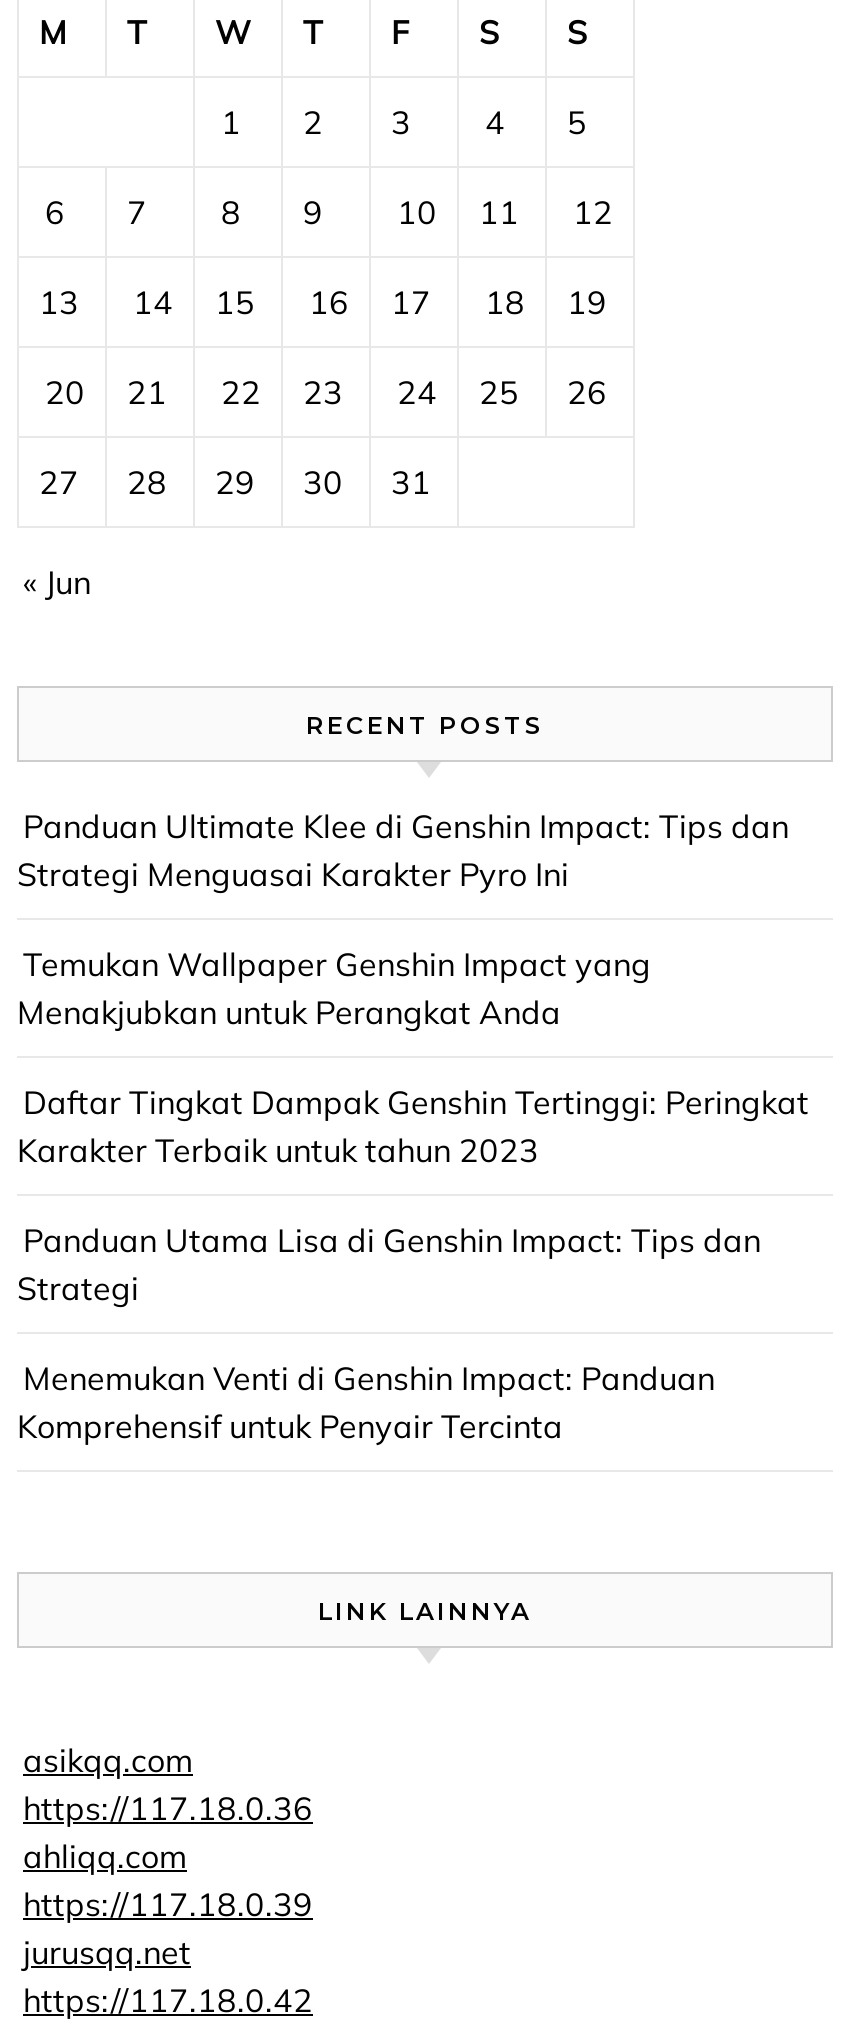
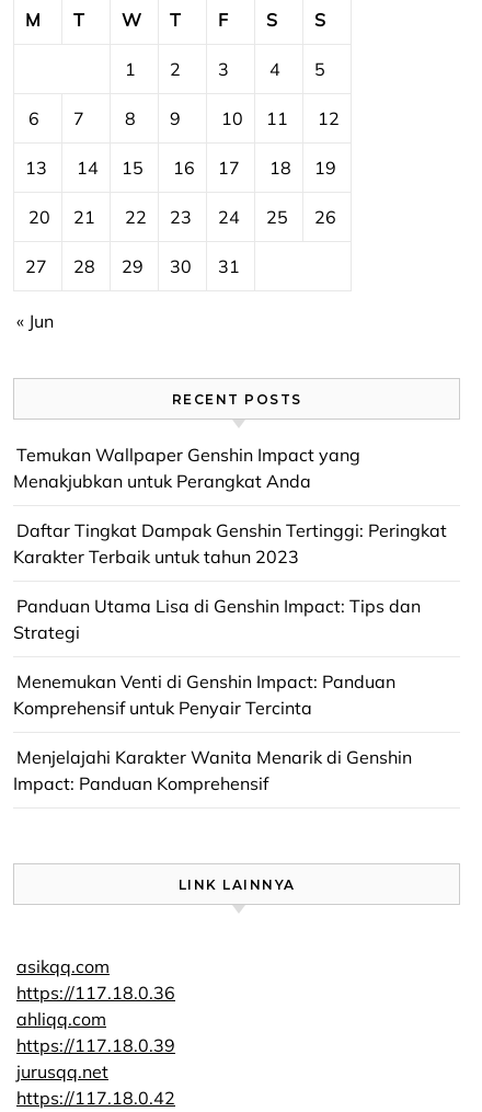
- Panduan Ultimate Klee di Genshin Impact: Tips dan
- Strategi Menguasai Karakter Pyro Ini

moved up: Temukan Wallpaper Genshin Impact yang | Menakjubkan untuk Perangkat Anda | Daftar Tingkat Dampak Genshin Tertinggi: Peringkat | Karakter Terbaik untuk tahun 2023 | Panduan Utama Lisa di Genshin Impact: Tips dan | Strategi | Menemukan Venti di Genshin Impact: Panduan | Komprehensif untuk Penyair Tercinta

+ Menjelajahi Karakter Wanita Menarik di Genshin
+ Impact: Panduan Komprehensif
